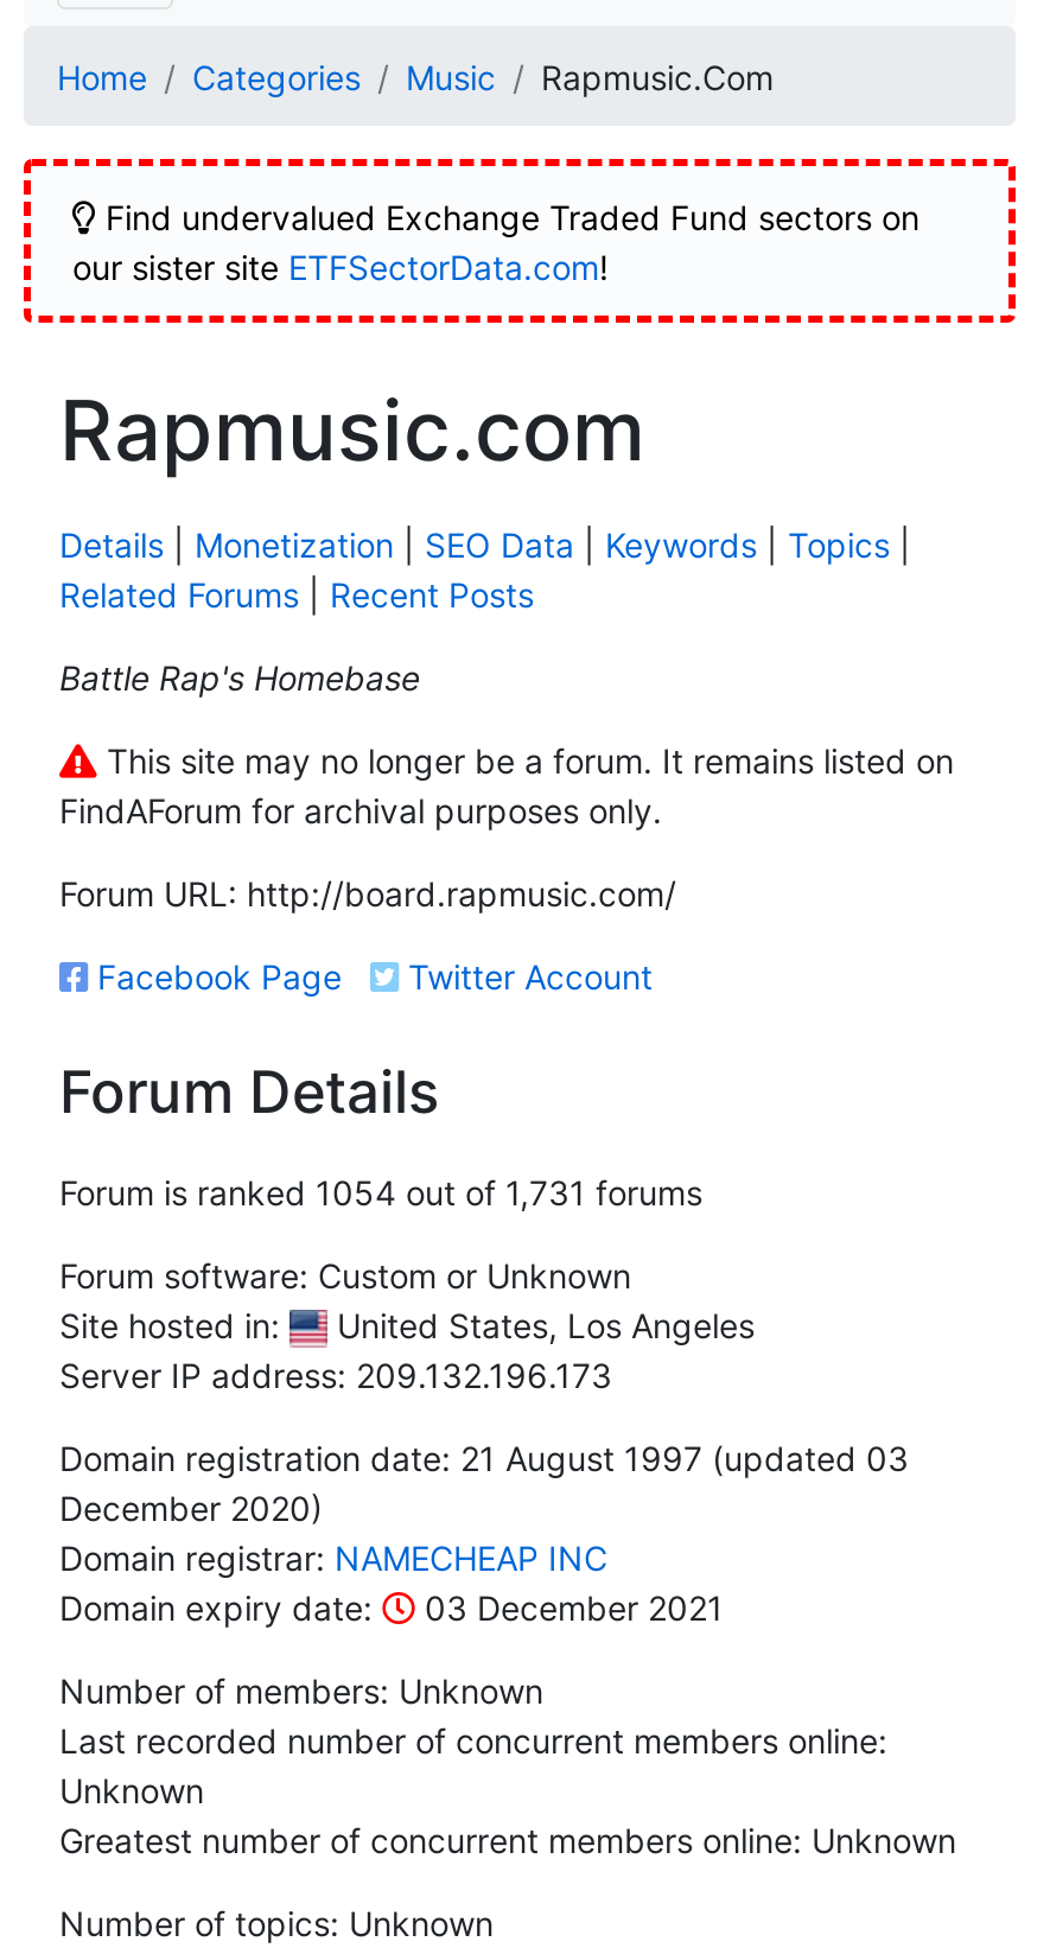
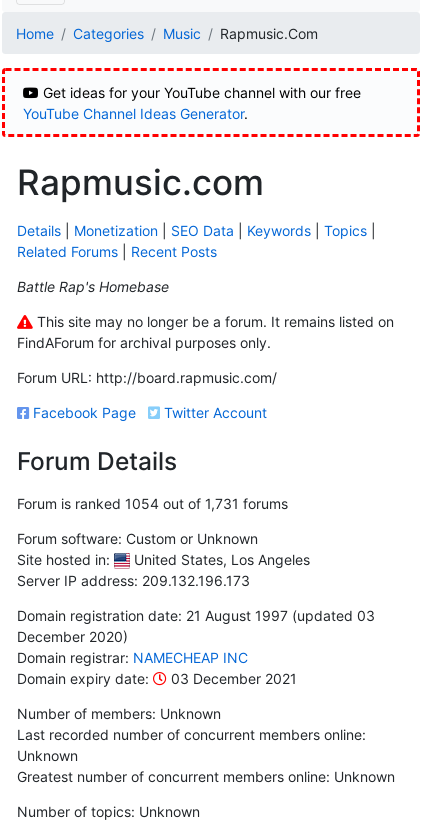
- Find undervalued Exchange Traded Fund sectors on
- our sister site ETFSectorData.com!
+ Get ideas for your YouTube channel with our free
+ YouTube Channel Ideas Generator.
